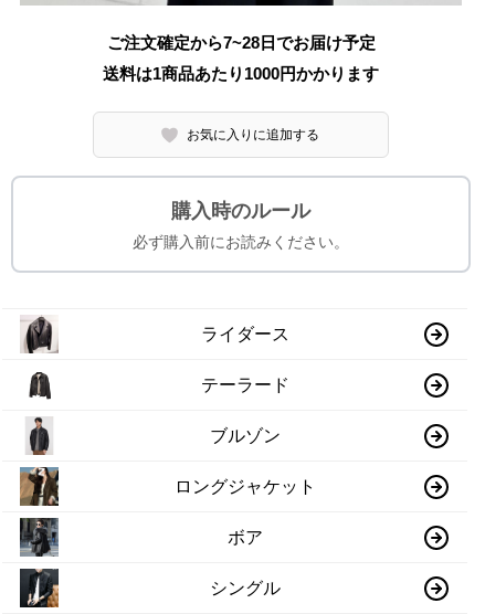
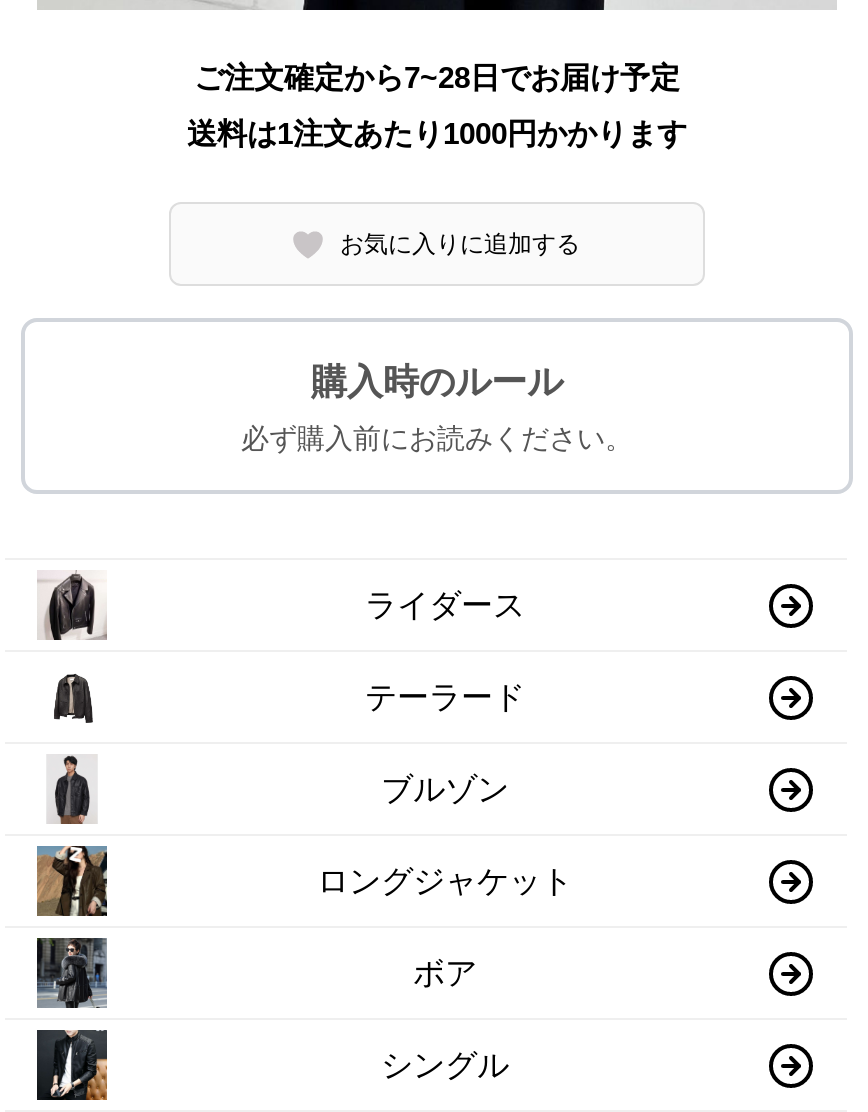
- 送料は1商品あたり1000円かかります
+ 送料は1注文あたり1000円かかります
